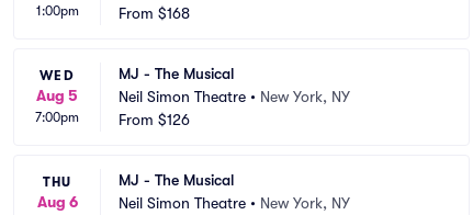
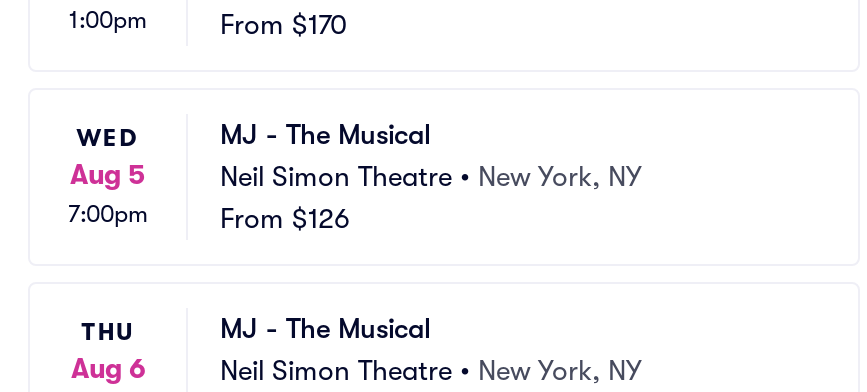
- From $168
+ From $170
